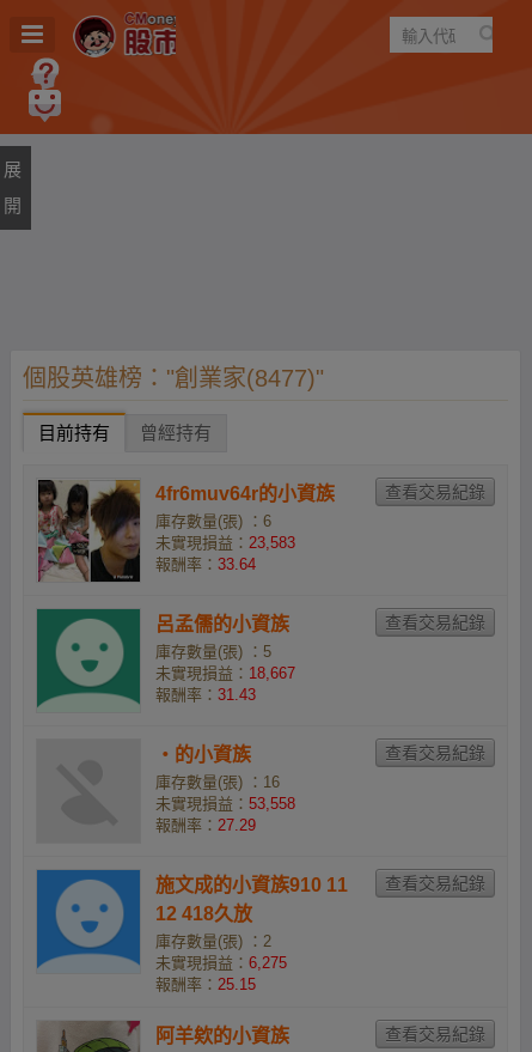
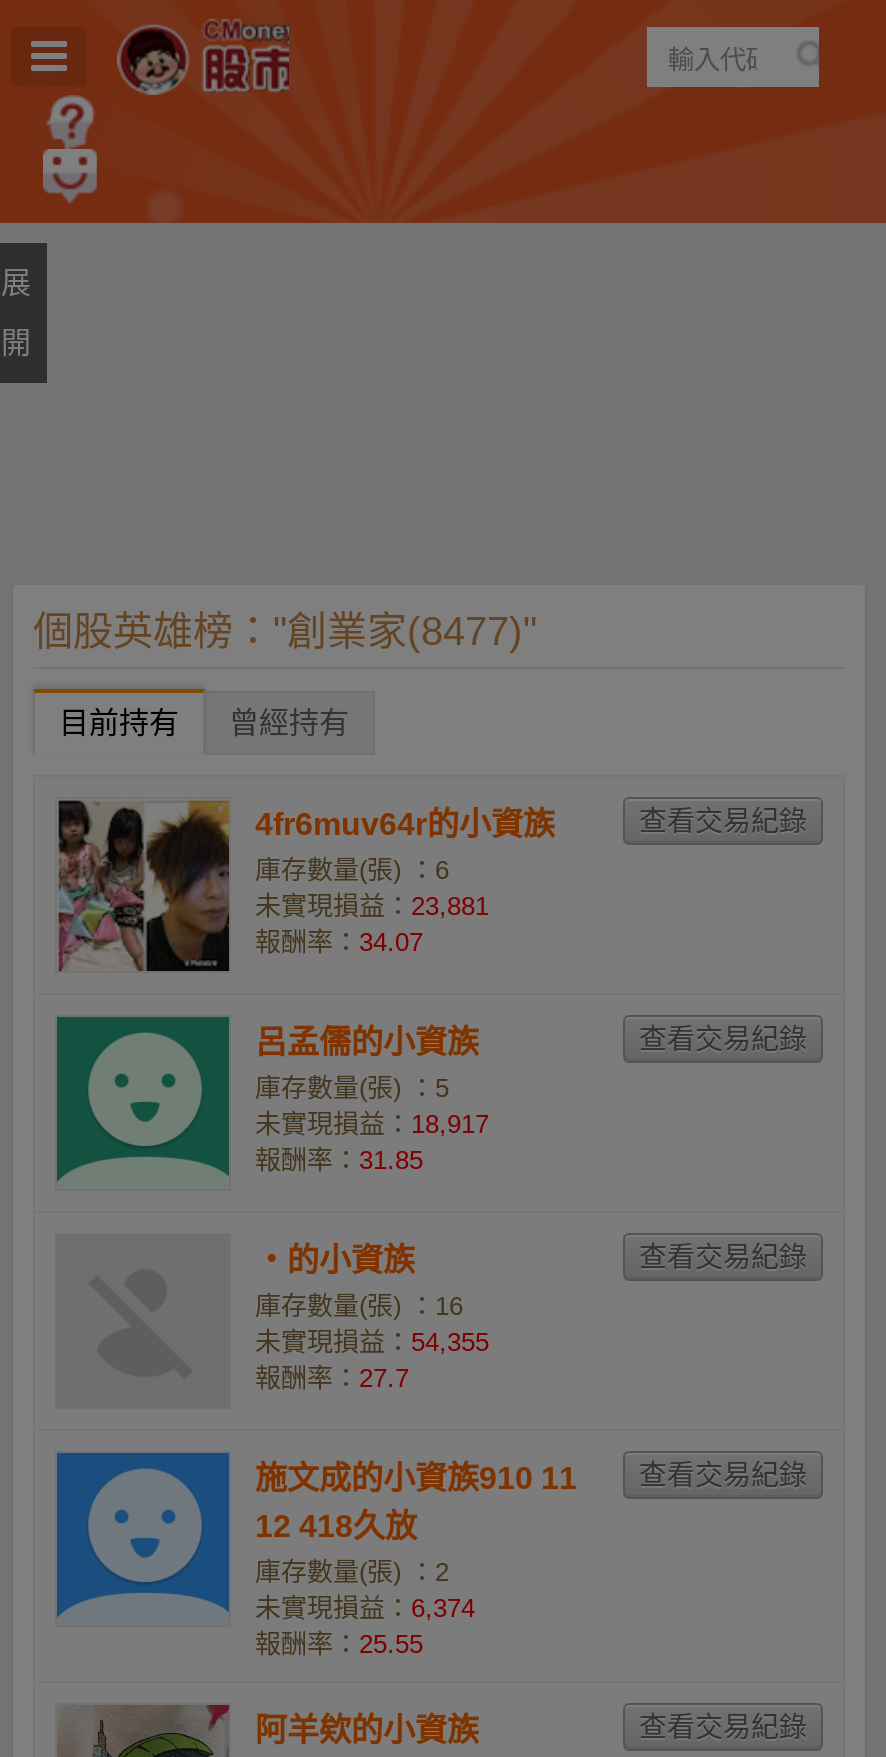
- 未實現損益：23,583
+ 未實現損益：23,881

- 報酬率：33.64
+ 報酬率：34.07

- 未實現損益：18,667
+ 未實現損益：18,917

- 報酬率：31.43
+ 報酬率：31.85

- 未實現損益：53,558
+ 未實現損益：54,355

- 報酬率：27.29
+ 報酬率：27.7

- 未實現損益：6,275
+ 未實現損益：6,374

- 報酬率：25.15
+ 報酬率：25.55
